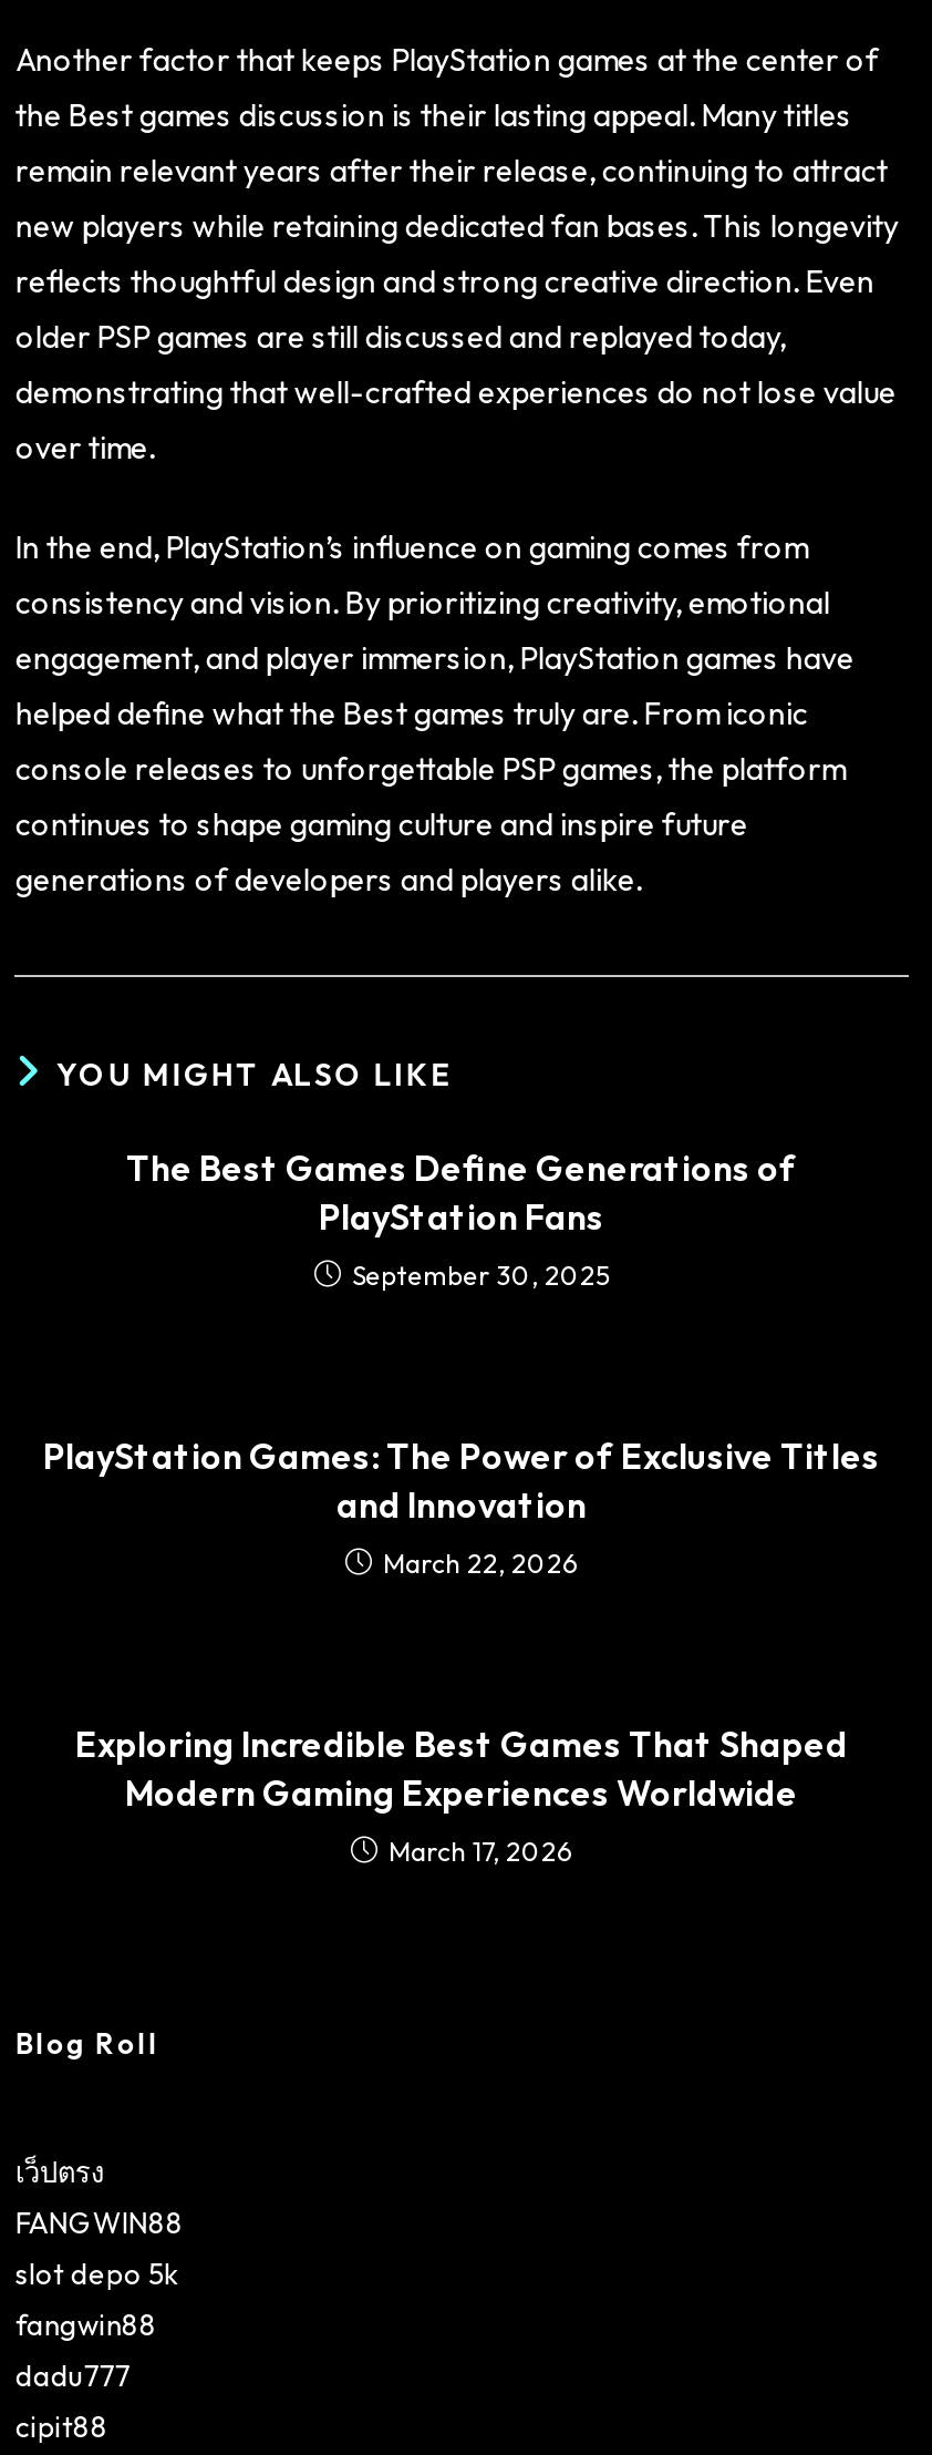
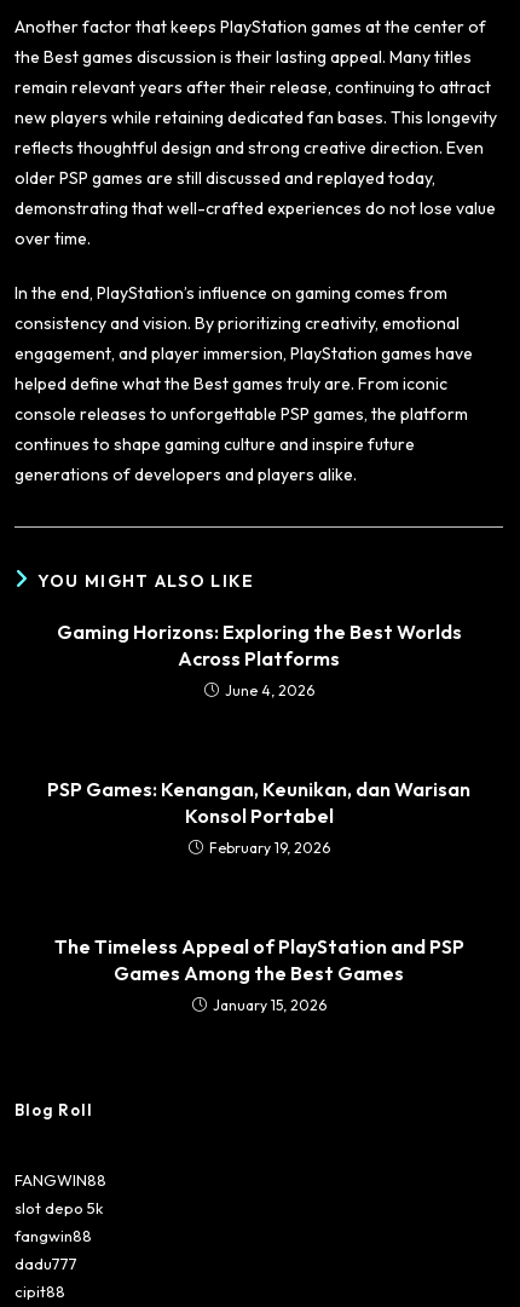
- The Best Games Define Generations of
- PlayStation Fans
- September 30, 2025
+ Gaming Horizons: Exploring the Best Worlds
+ Across Platforms
+ June 4, 2026

- PlayStation Games: The Power of Exclusive Titles
- and Innovation
- March 22, 2026
+ PSP Games: Kenangan, Keunikan, dan Warisan
+ Konsol Portabel
+ February 19, 2026

- Exploring Incredible Best Games That Shaped
- Modern Gaming Experiences Worldwide
- March 17, 2026
+ The Timeless Appeal of PlayStation and PSP
+ Games Among the Best Games
+ January 15, 2026

- เว็ปตรง
